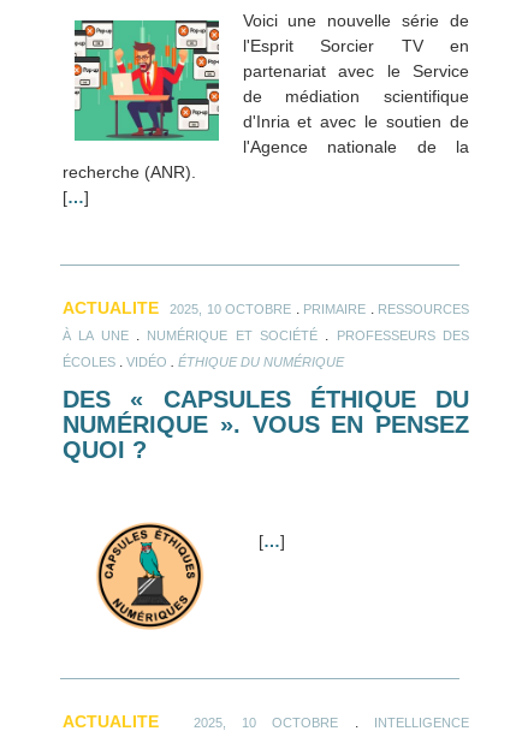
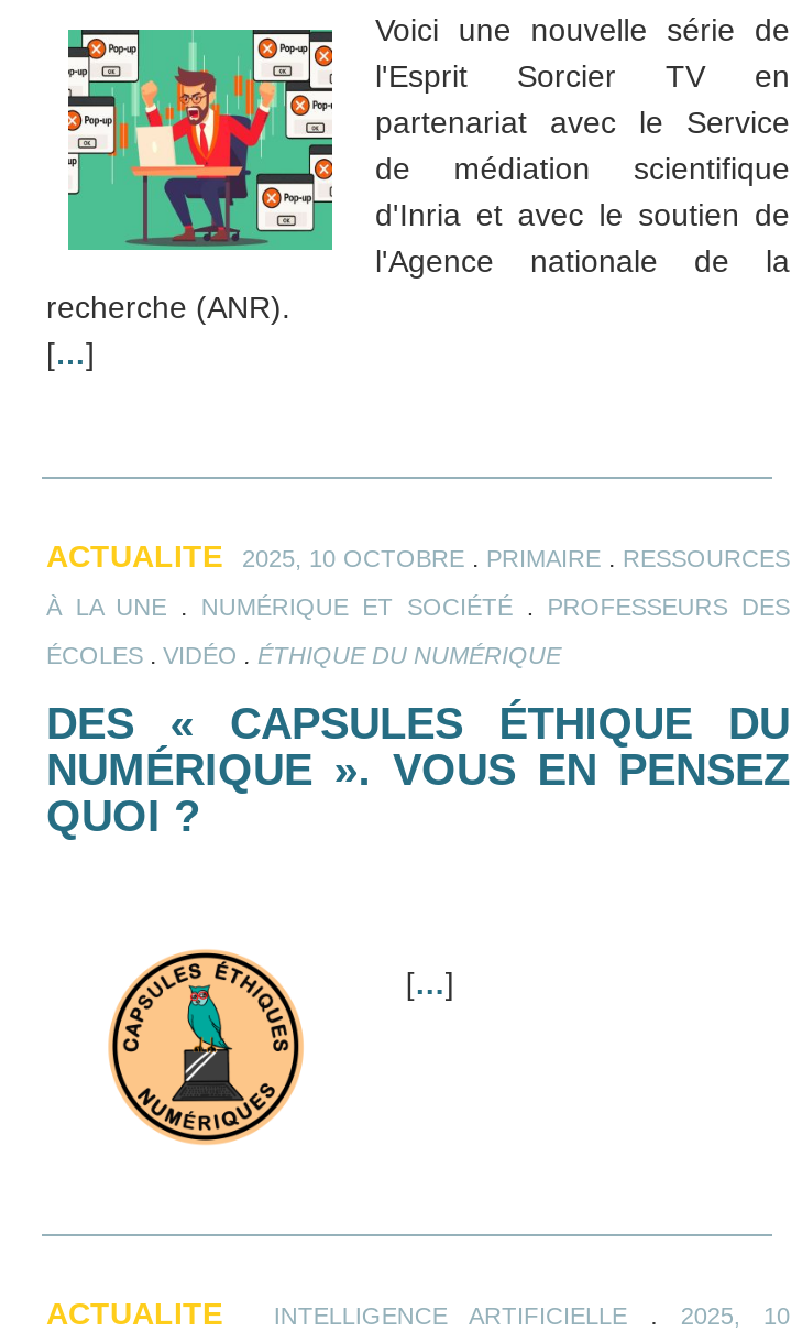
- 2025, 10 OCTOBRE. INTELLIGENCE
+ INTELLIGENCE ARTIFICIELLE. 2025, 10
